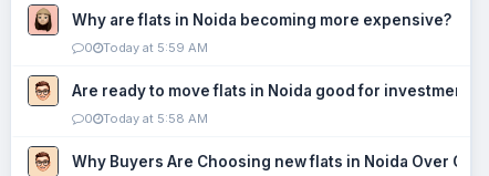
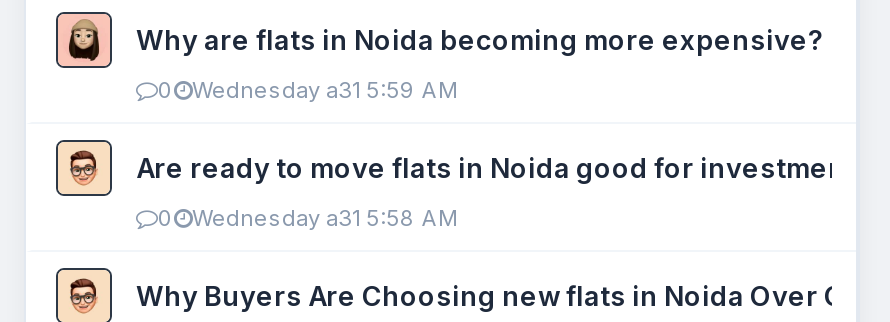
- Today at 5:59 AM
+ Wednesday a31 5:59 AM

- Today at 5:58 AM
+ Wednesday a31 5:58 AM
